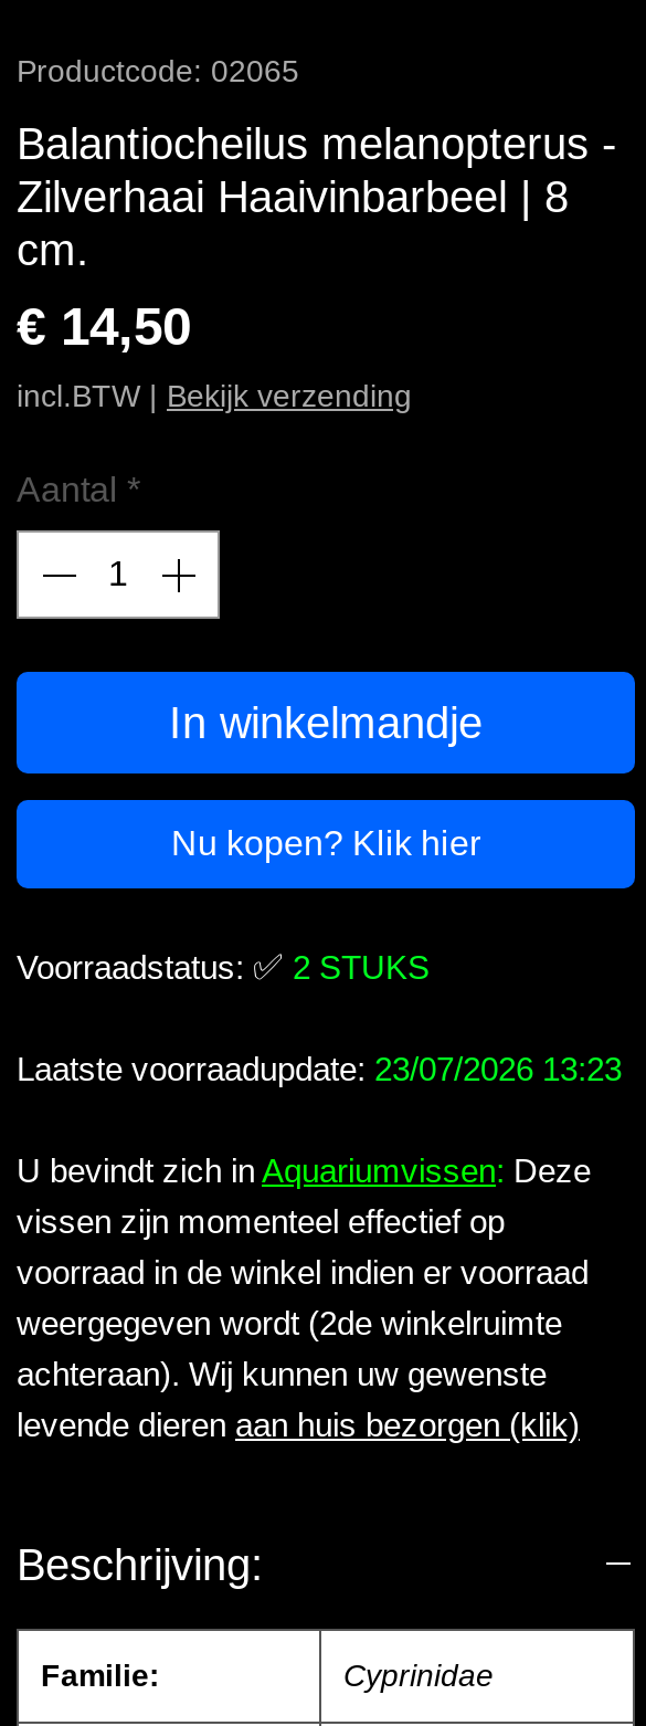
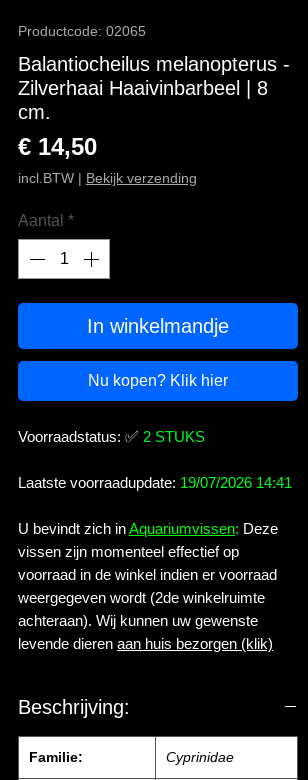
- Laatste voorraadupdate: 23/07/2026 13:23
+ Laatste voorraadupdate: 19/07/2026 14:41
